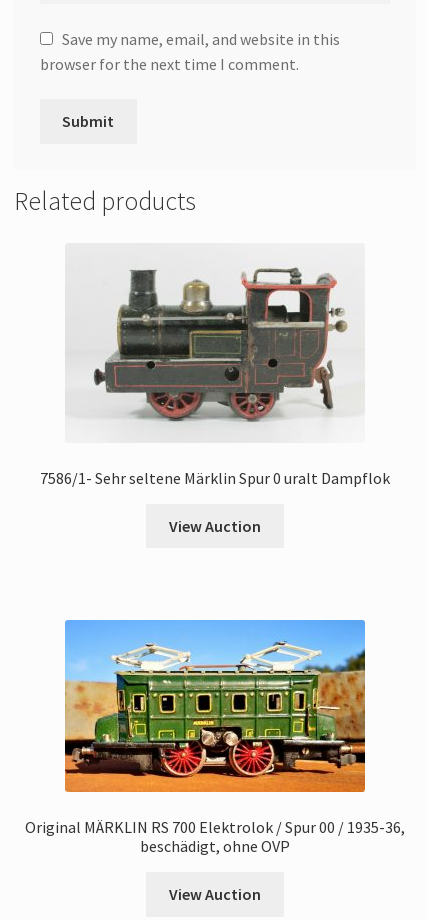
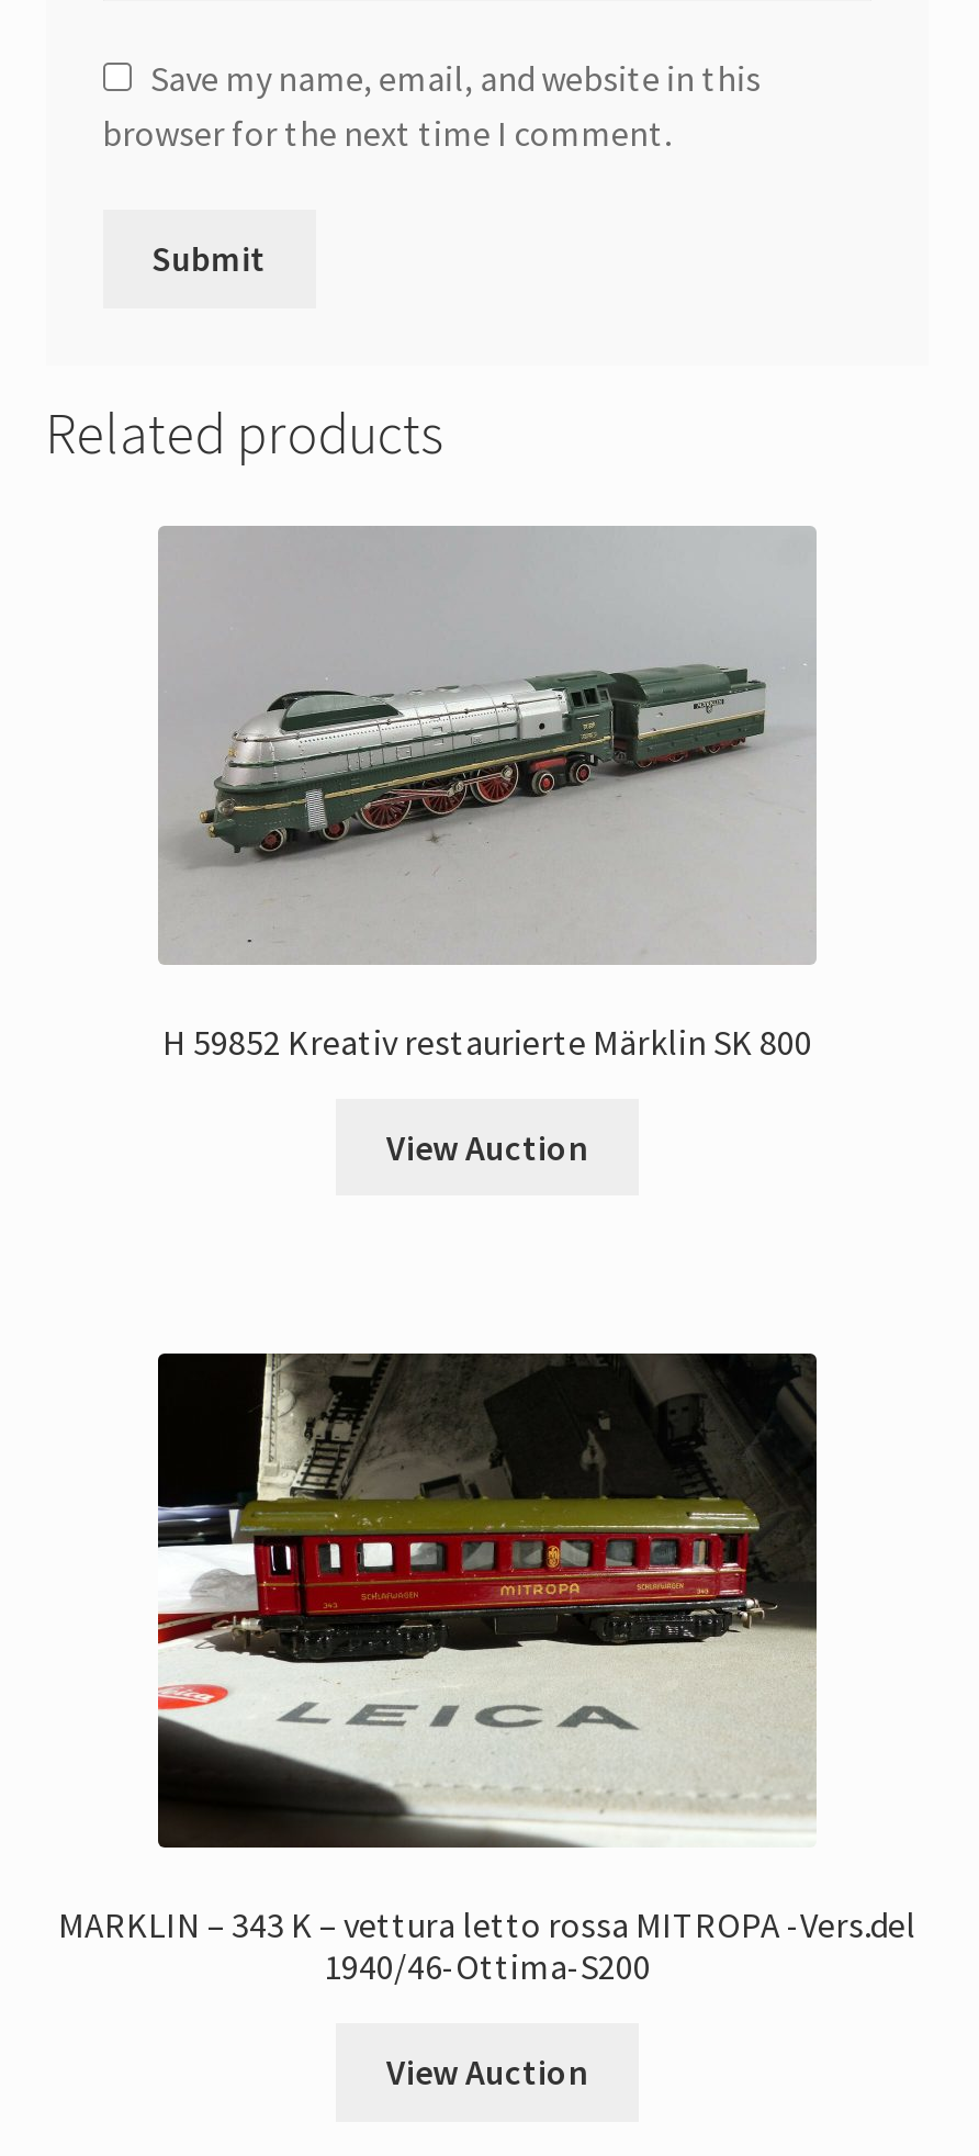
- [image]
- 7586/1- Sehr seltene Märklin Spur 0 uralt Dampflok
+ [image]
+ H 59852 Kreativ restaurierte Märklin SK 800

- [image]
+ [image]

- Original MÄRKLIN RS 700 Elektrolok / Spur 00 / 1935-36,
- beschädigt, ohne OVP
+ MARKLIN – 343 K – vettura letto rossa MITROPA -Vers.del
+ 1940/46-Ottima-S200
